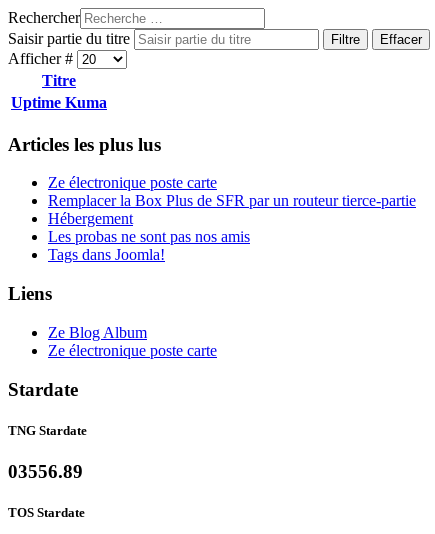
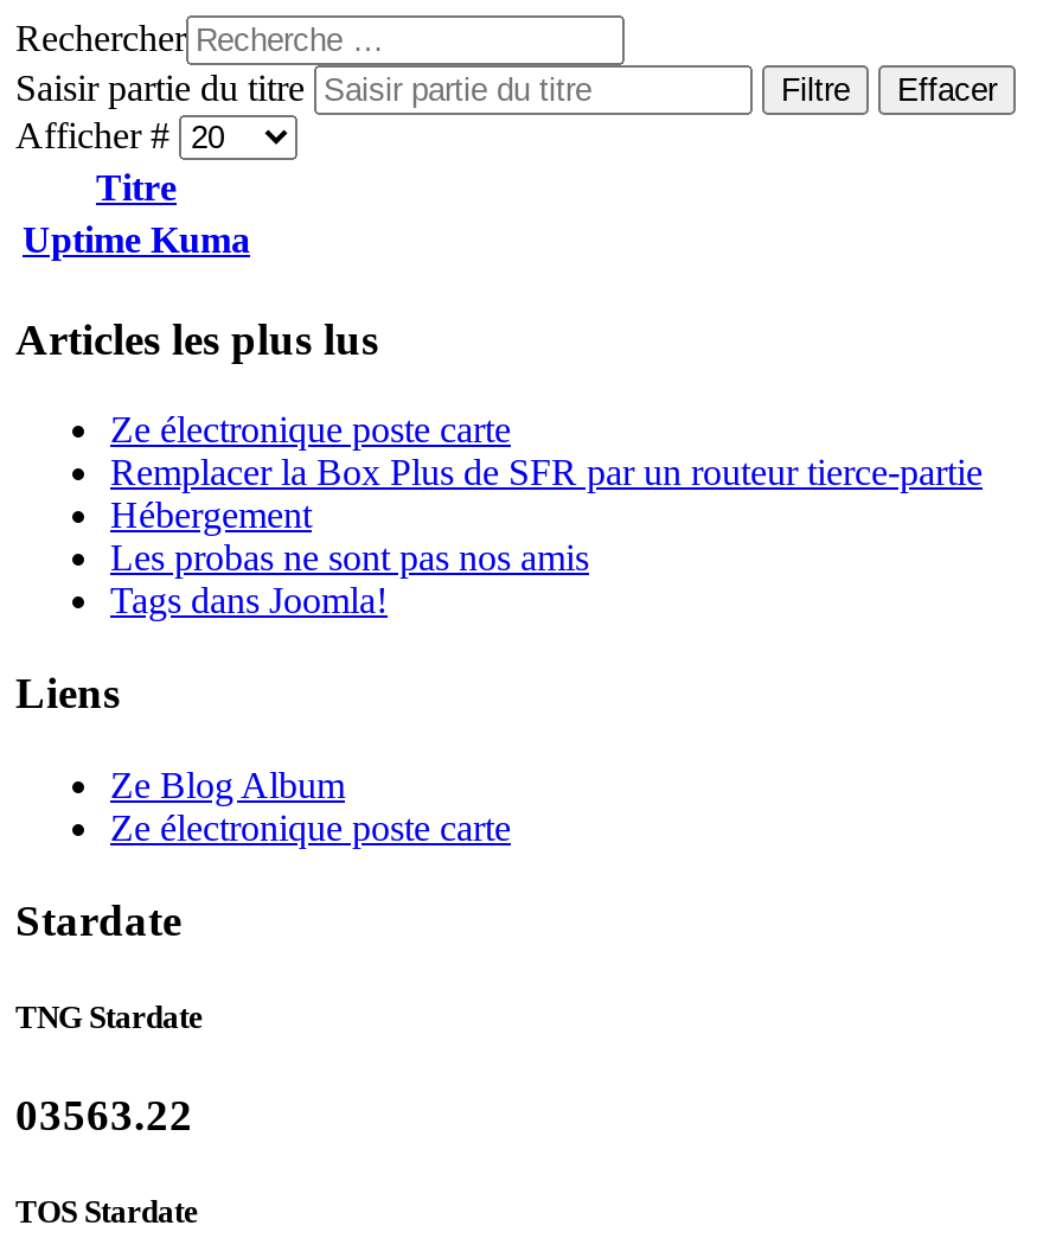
- 03556.89
+ 03563.22
